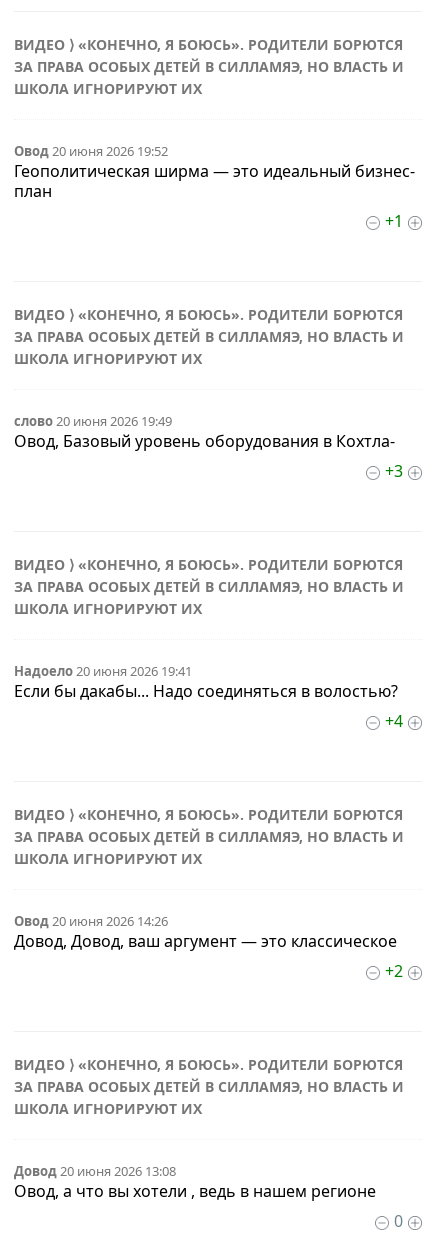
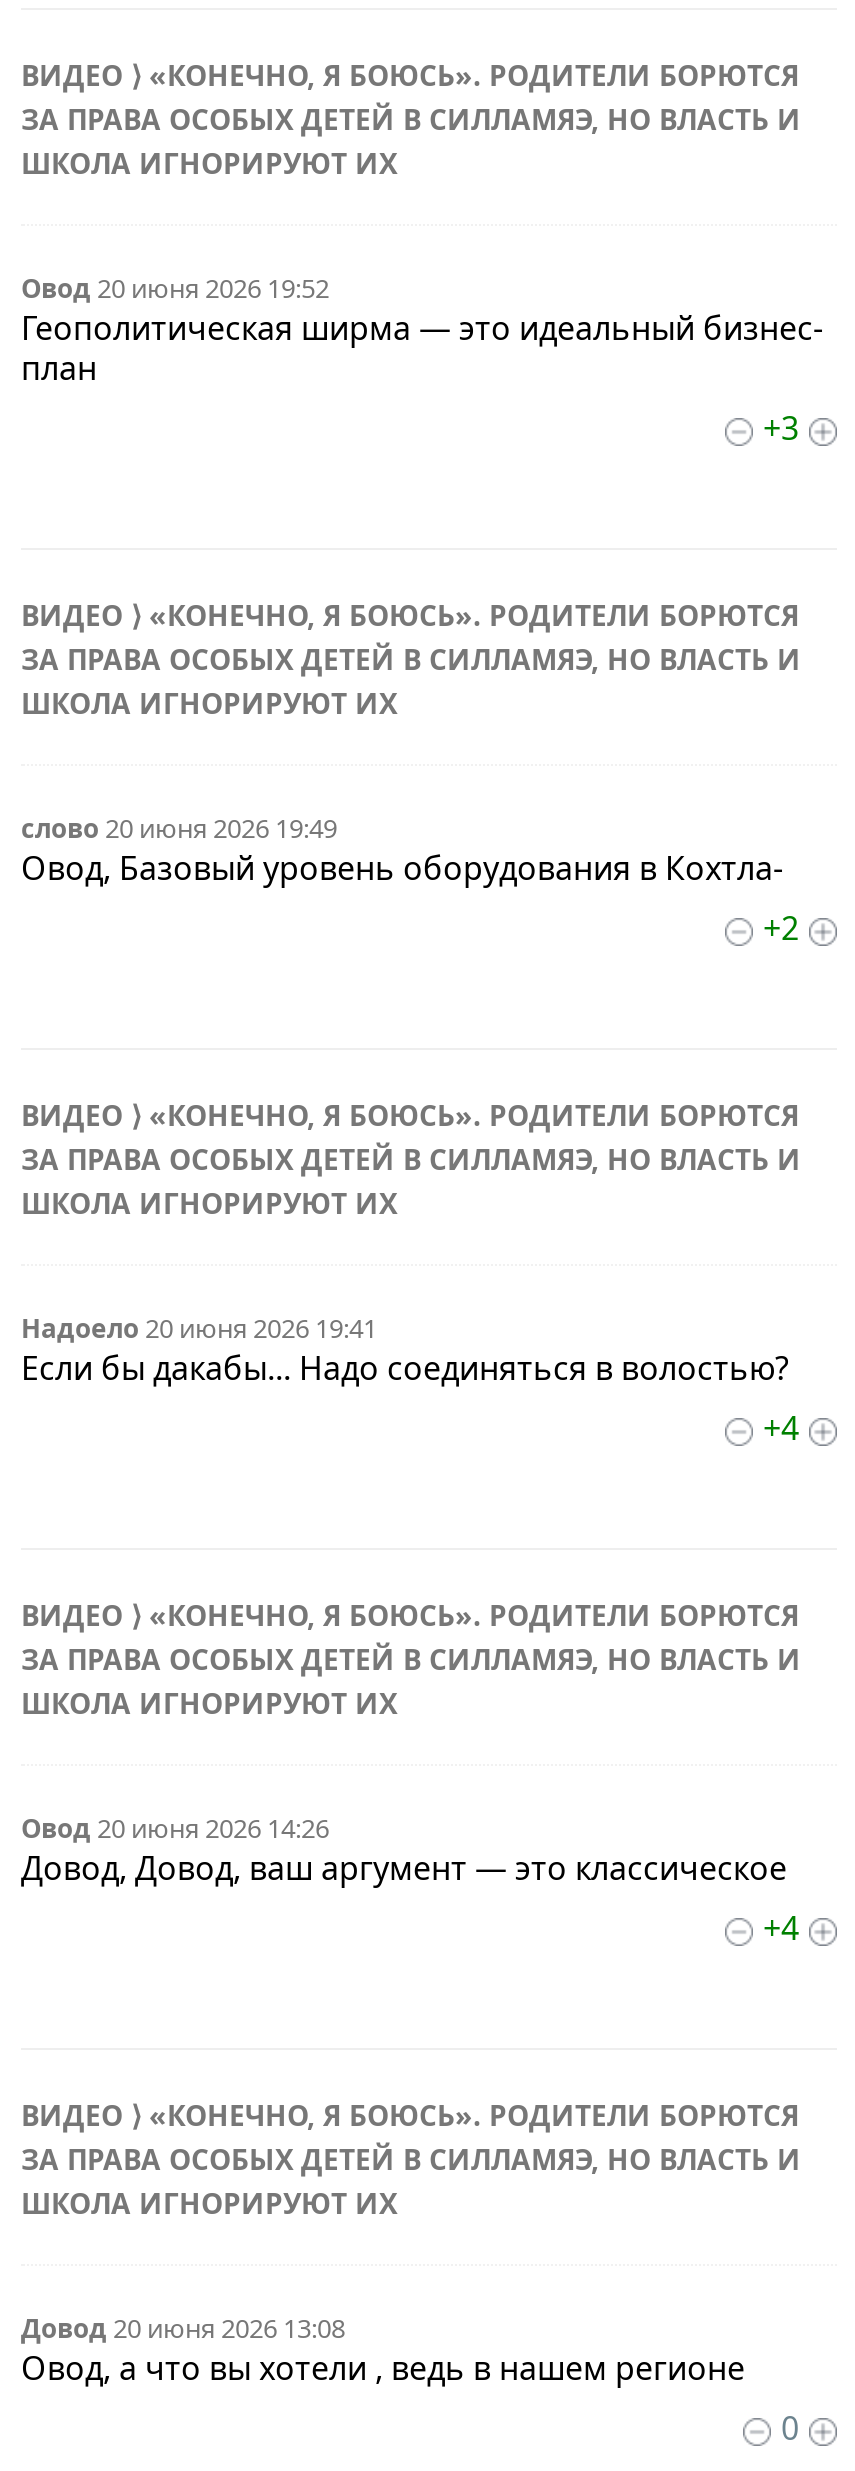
- +1
+ +3

- +3
+ +2

- +2
+ +4
